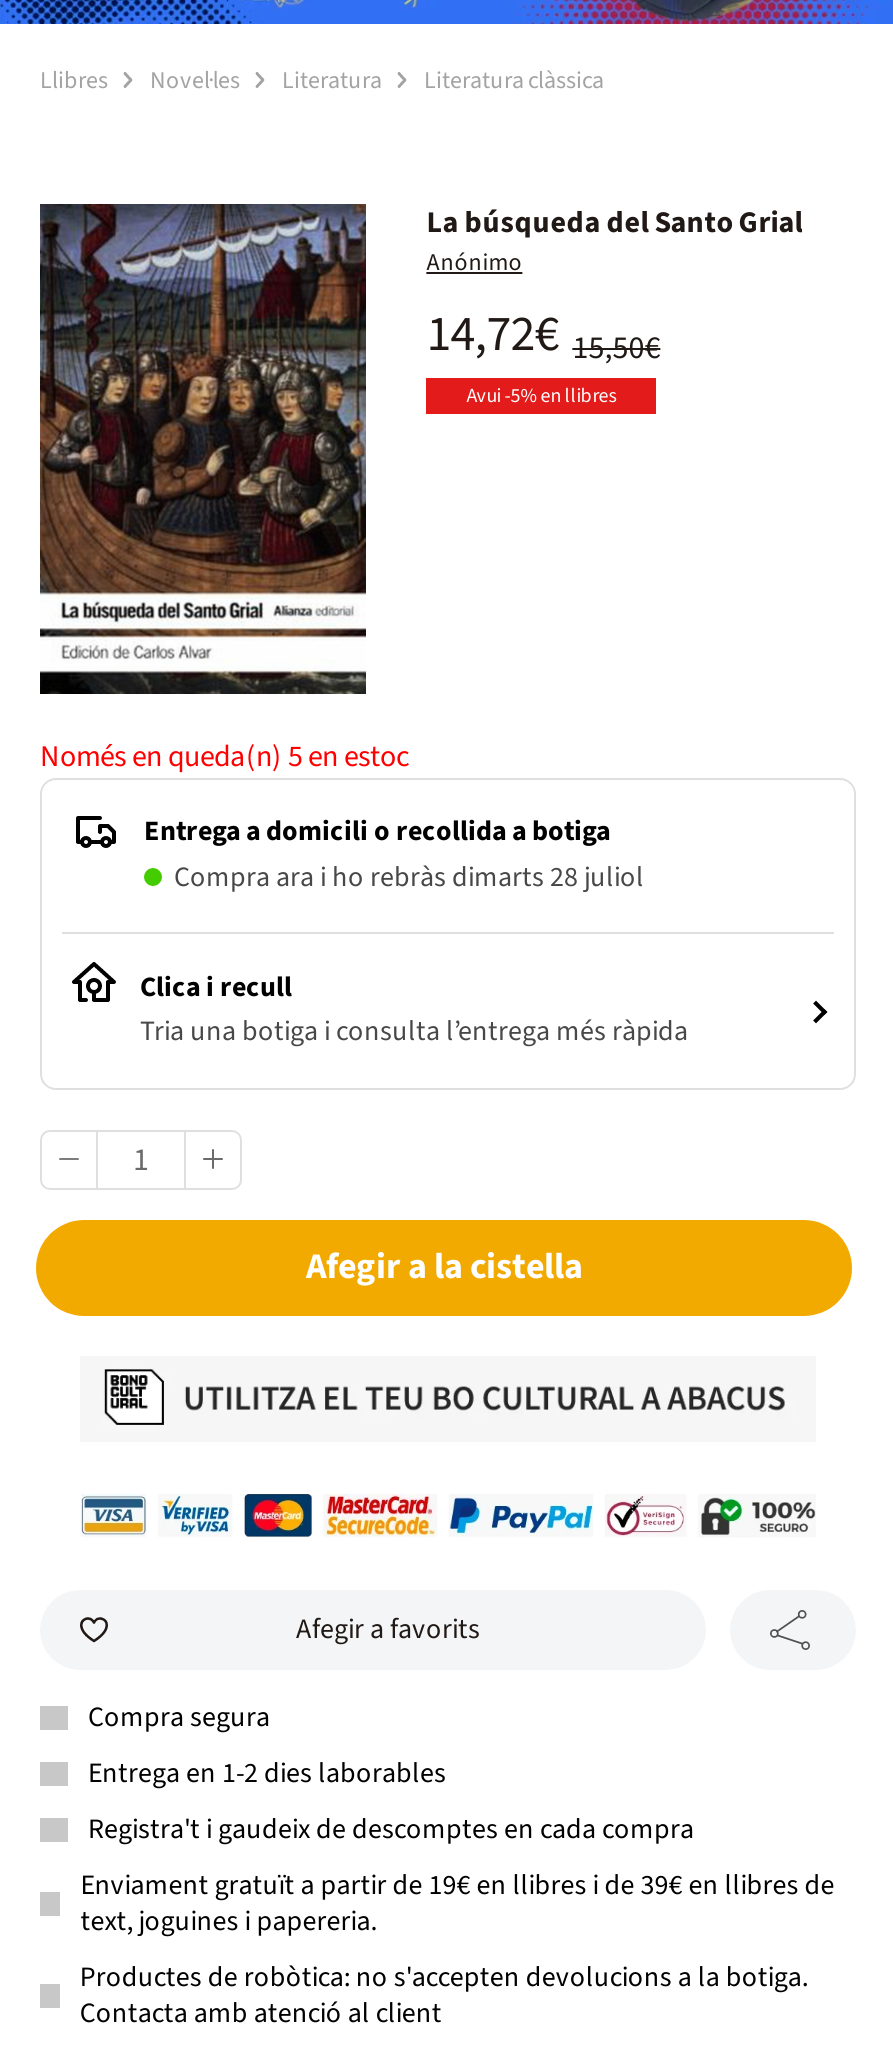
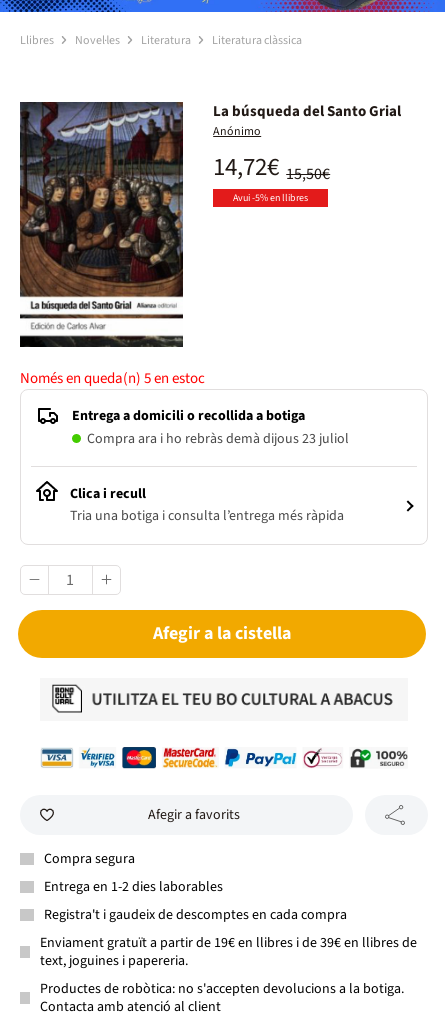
- Compra ara i ho rebràs dimarts 28 juliol
+ Compra ara i ho rebràs demà dijous 23 juliol
